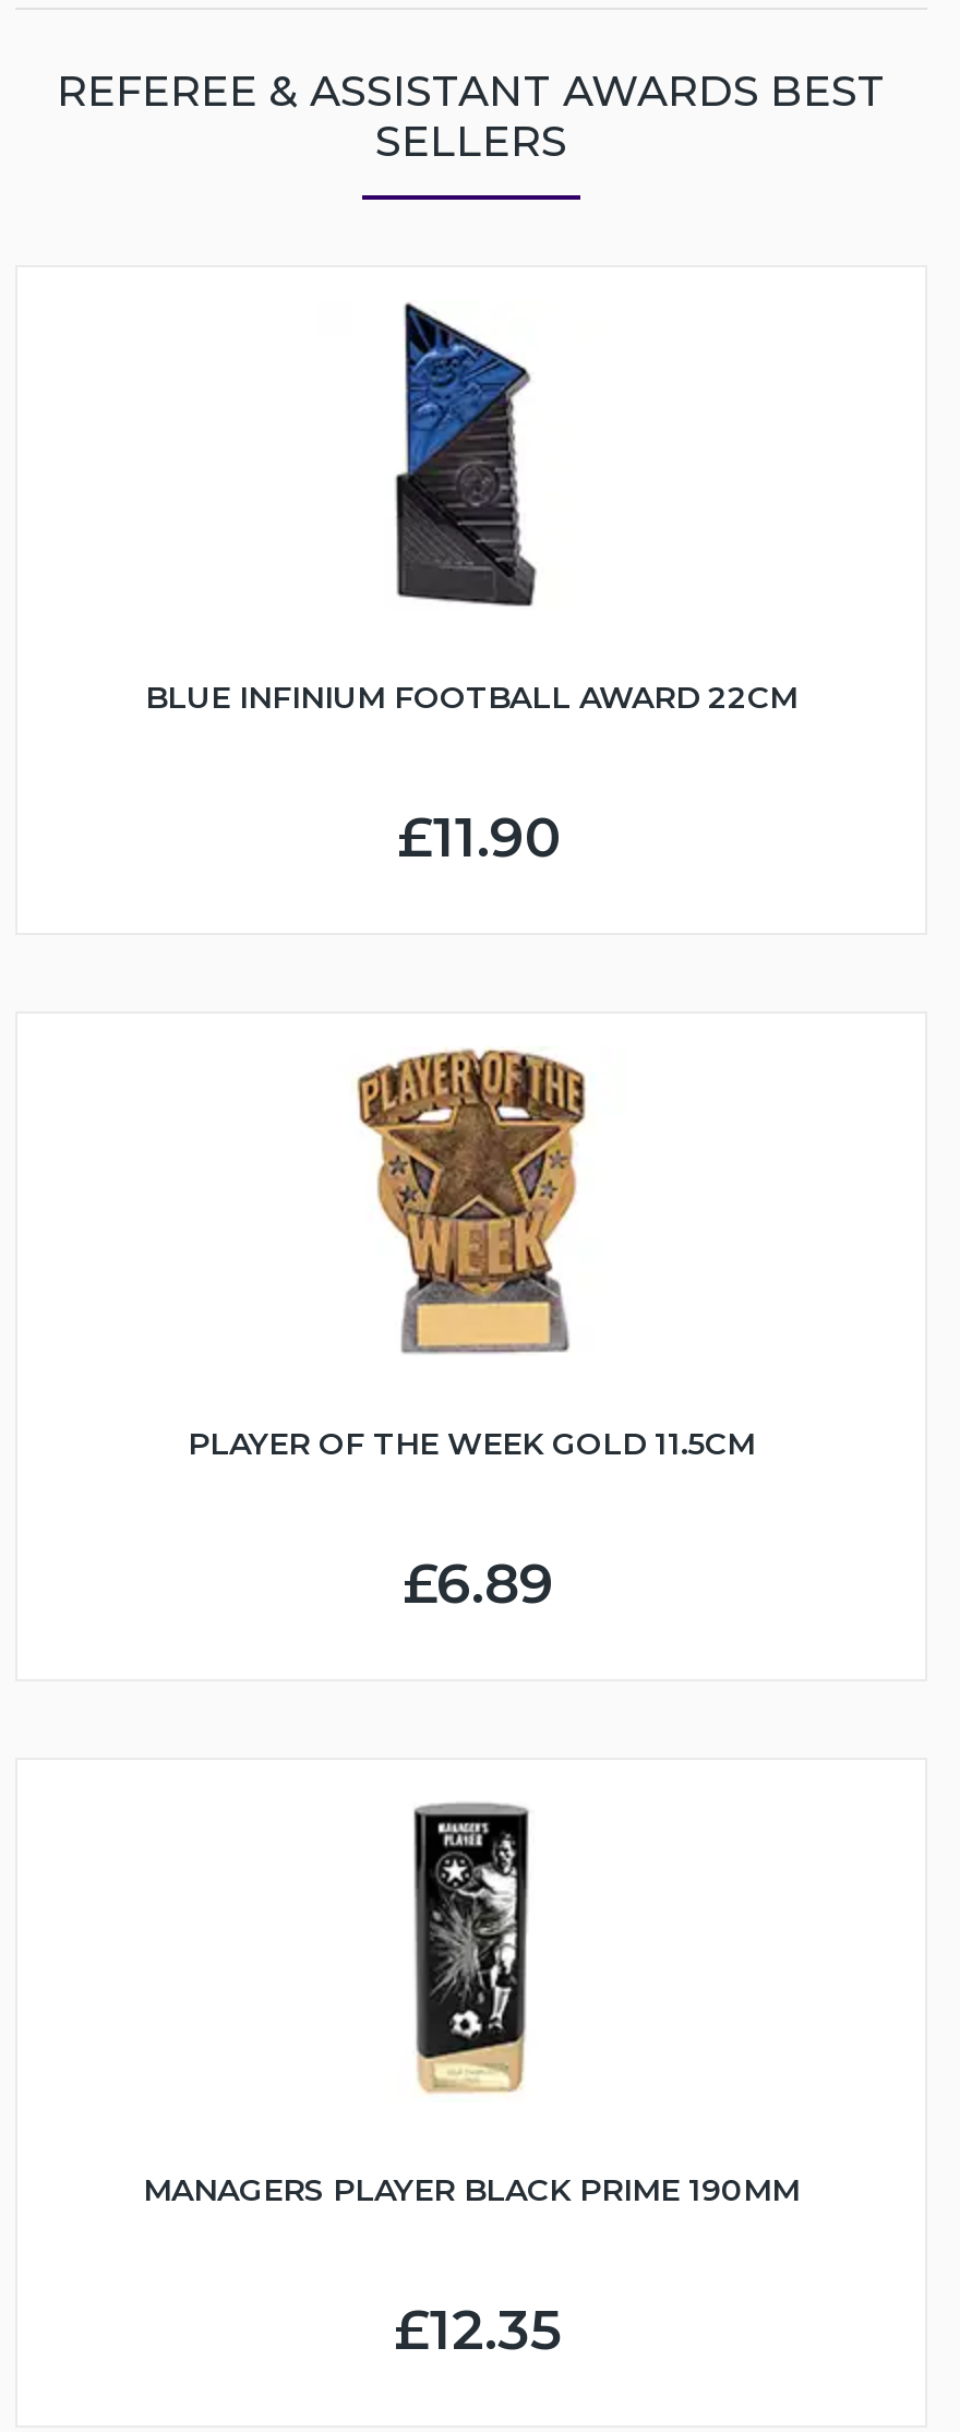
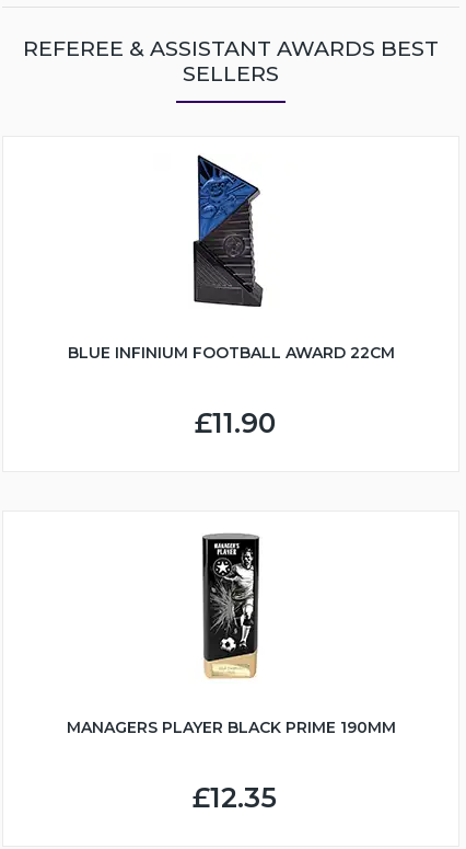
- [image]
- PLAYER OF THE WEEK GOLD 11.5CM
- £6.89
